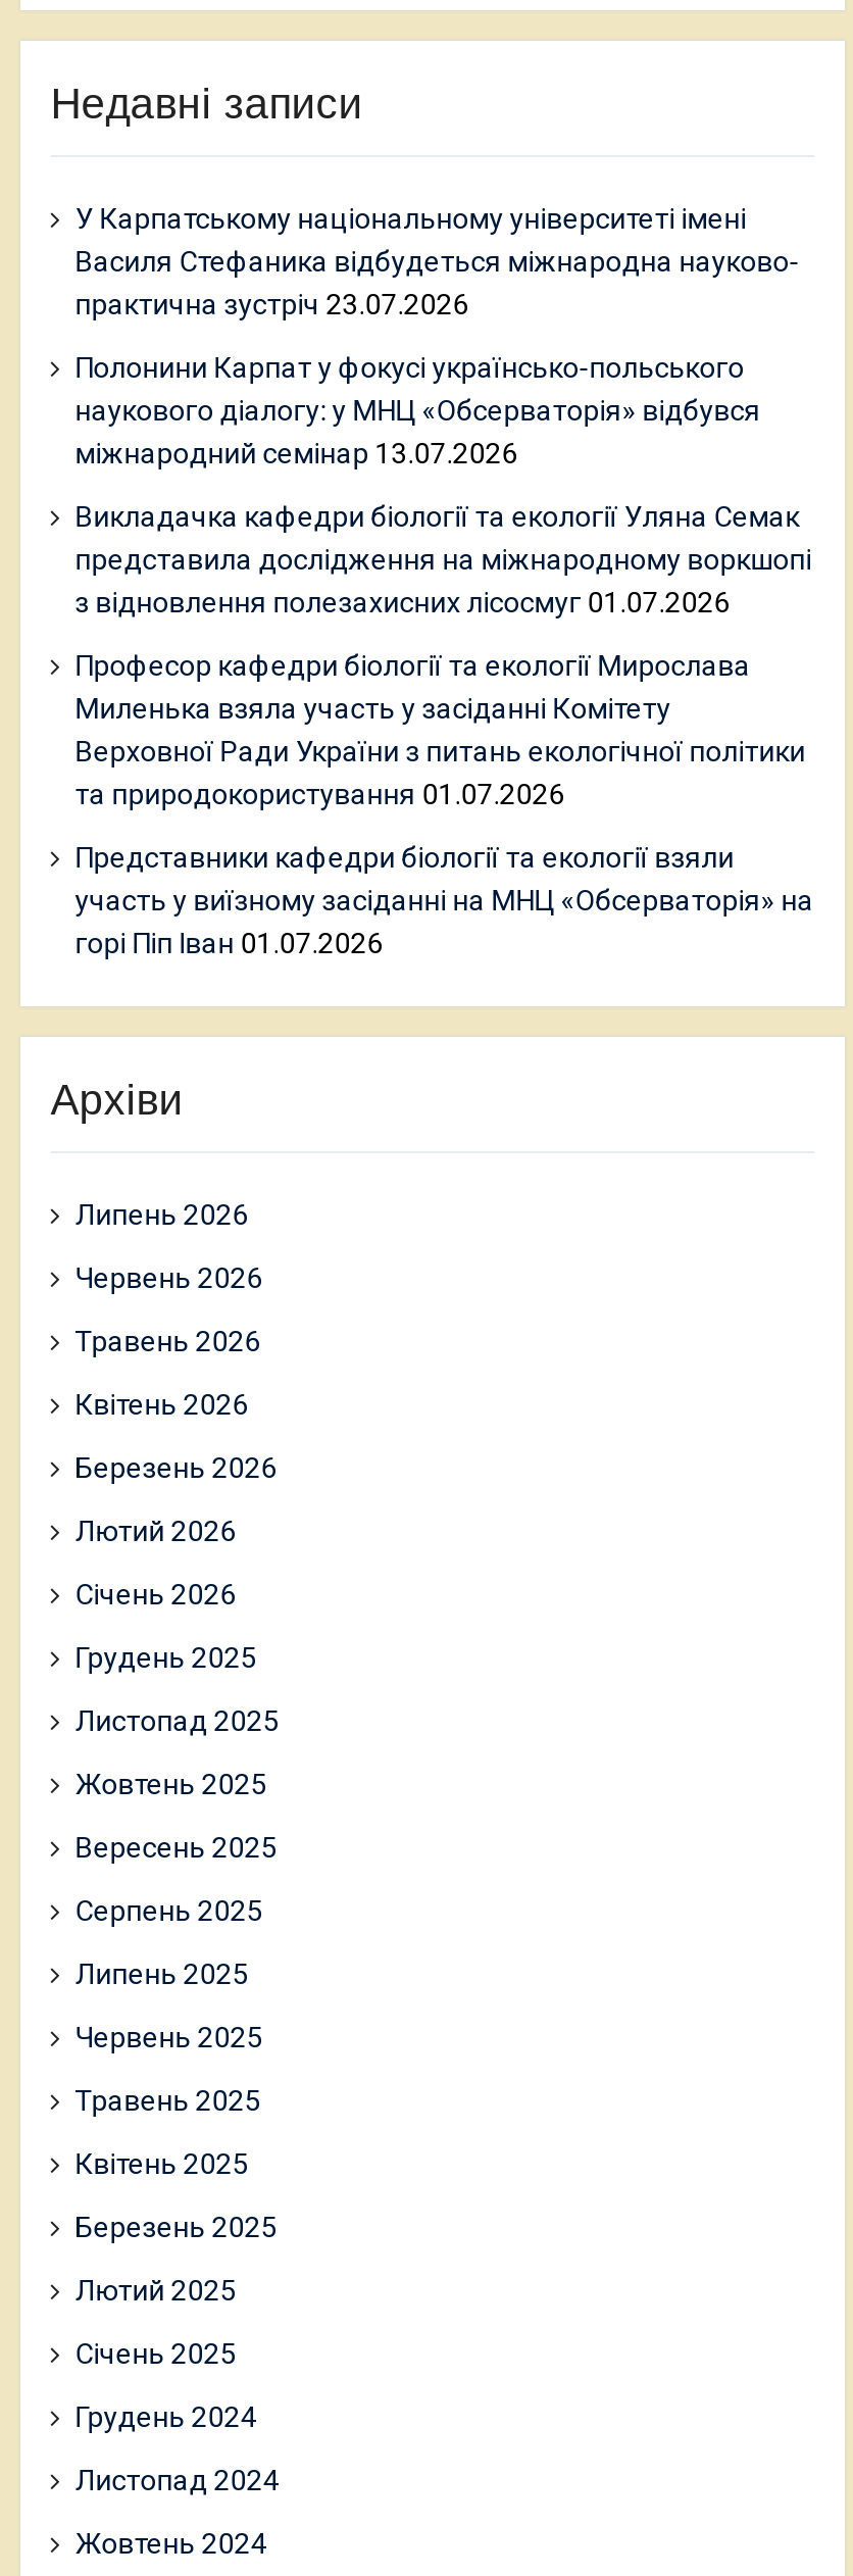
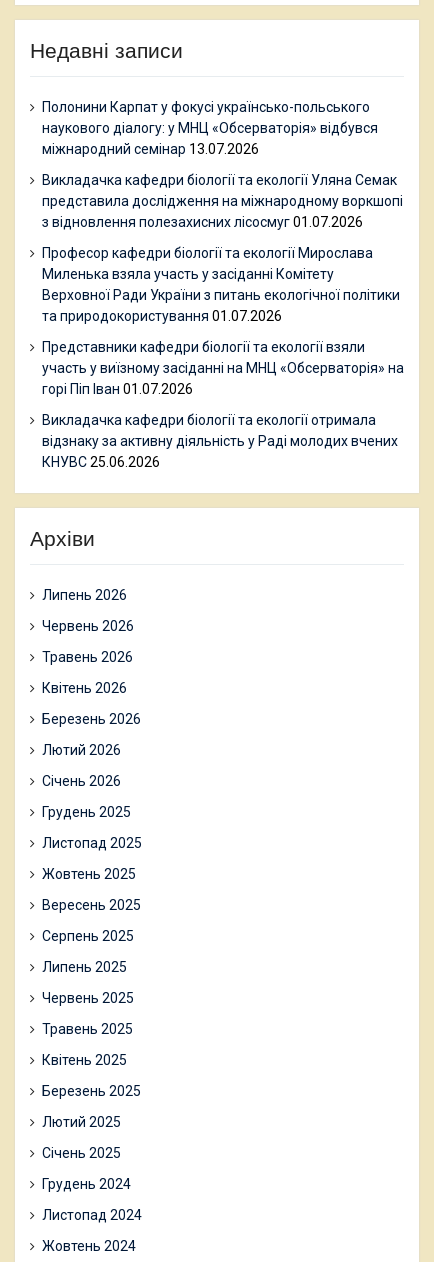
- У Карпатському національному університеті імені
- Василя Стефаника відбудеться міжнародна науково-
- практична зустріч 23.07.2026

moved up: Полонини Карпат у фокусі українсько-польського | наукового діалогу: у МНЦ «Обсерваторія» відбувся | міжнародний семінар 13.07.2026 | ... | участь у виїзному засіданні на МНЦ «Обсерваторія» на | горі Піп Іван 01.07.2026

+ Викладачка кафедри біології та екології отримала
+ відзнаку за активну діяльність у Раді молодих вчених
+ КНУВС 25.06.2026
